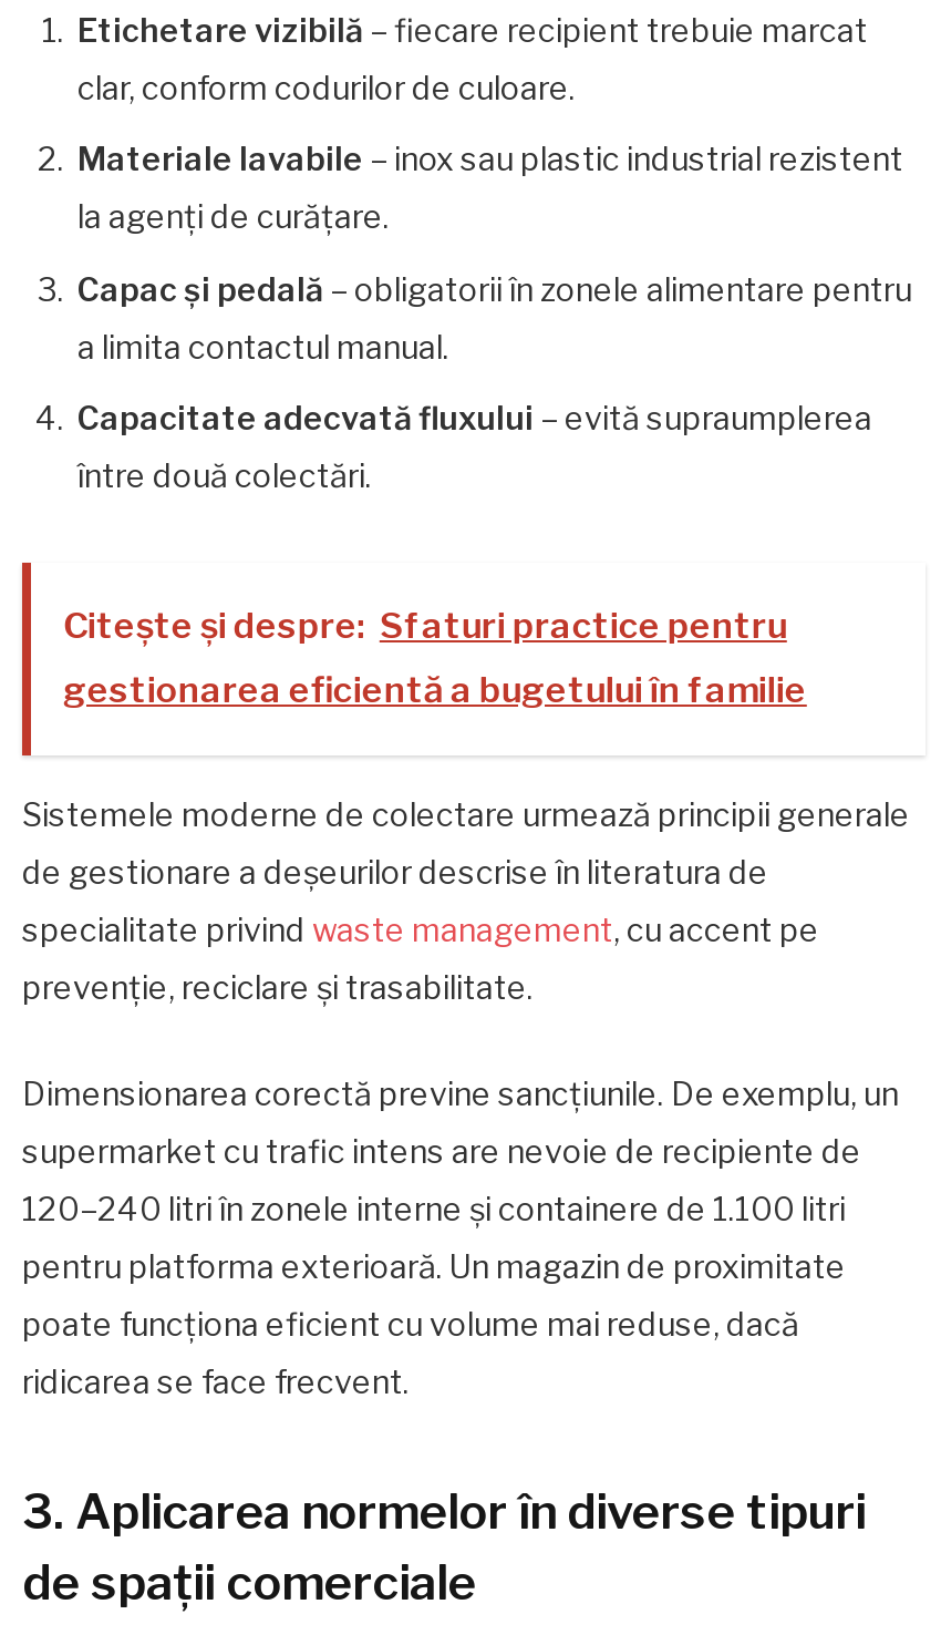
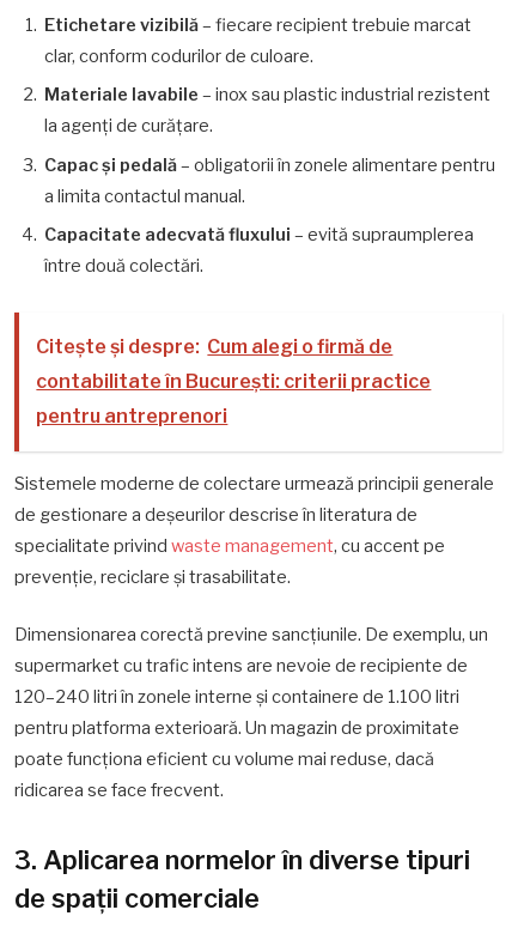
- Citește și despre: Sfaturi practice pentru
- gestionarea eficientă a bugetului în familie
+ Citește și despre: Cum alegi o firmă de
+ contabilitate în București: criterii practice
+ pentru antreprenori
